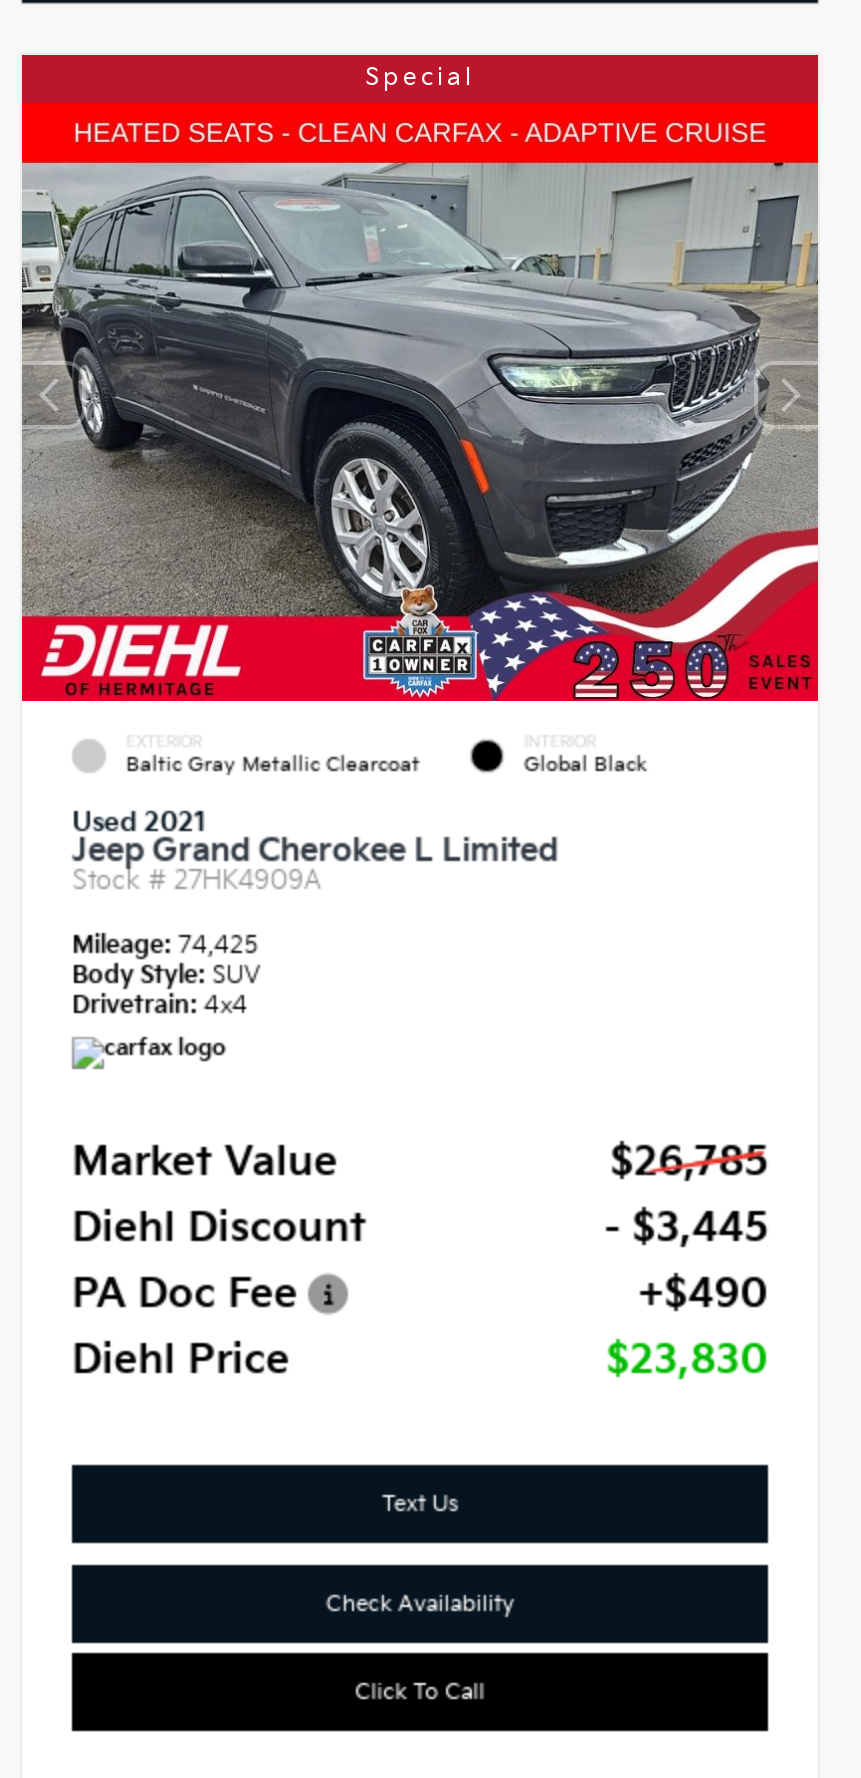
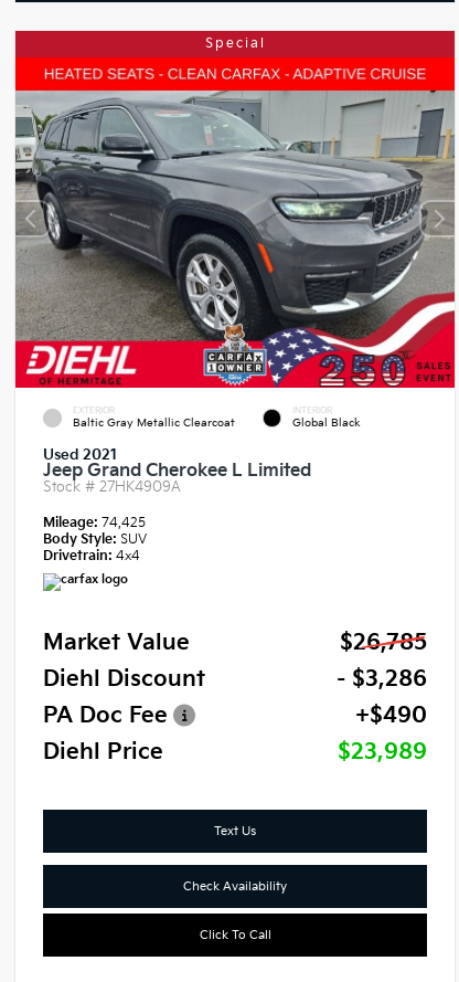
- - $3,445
+ - $3,286

- $23,830
+ $23,989
